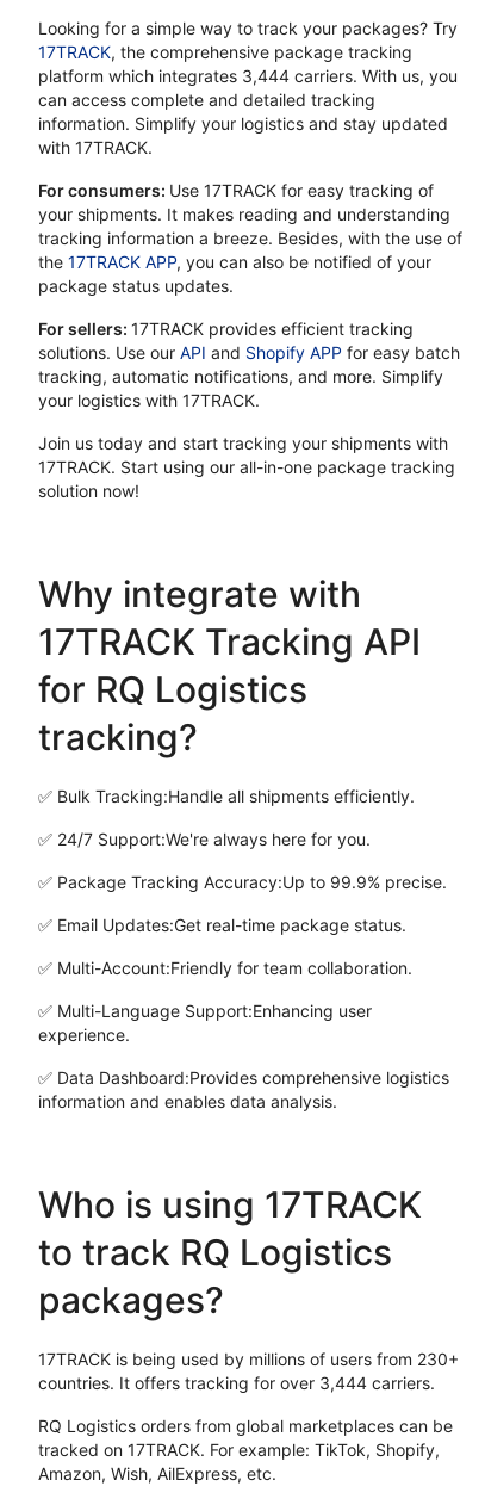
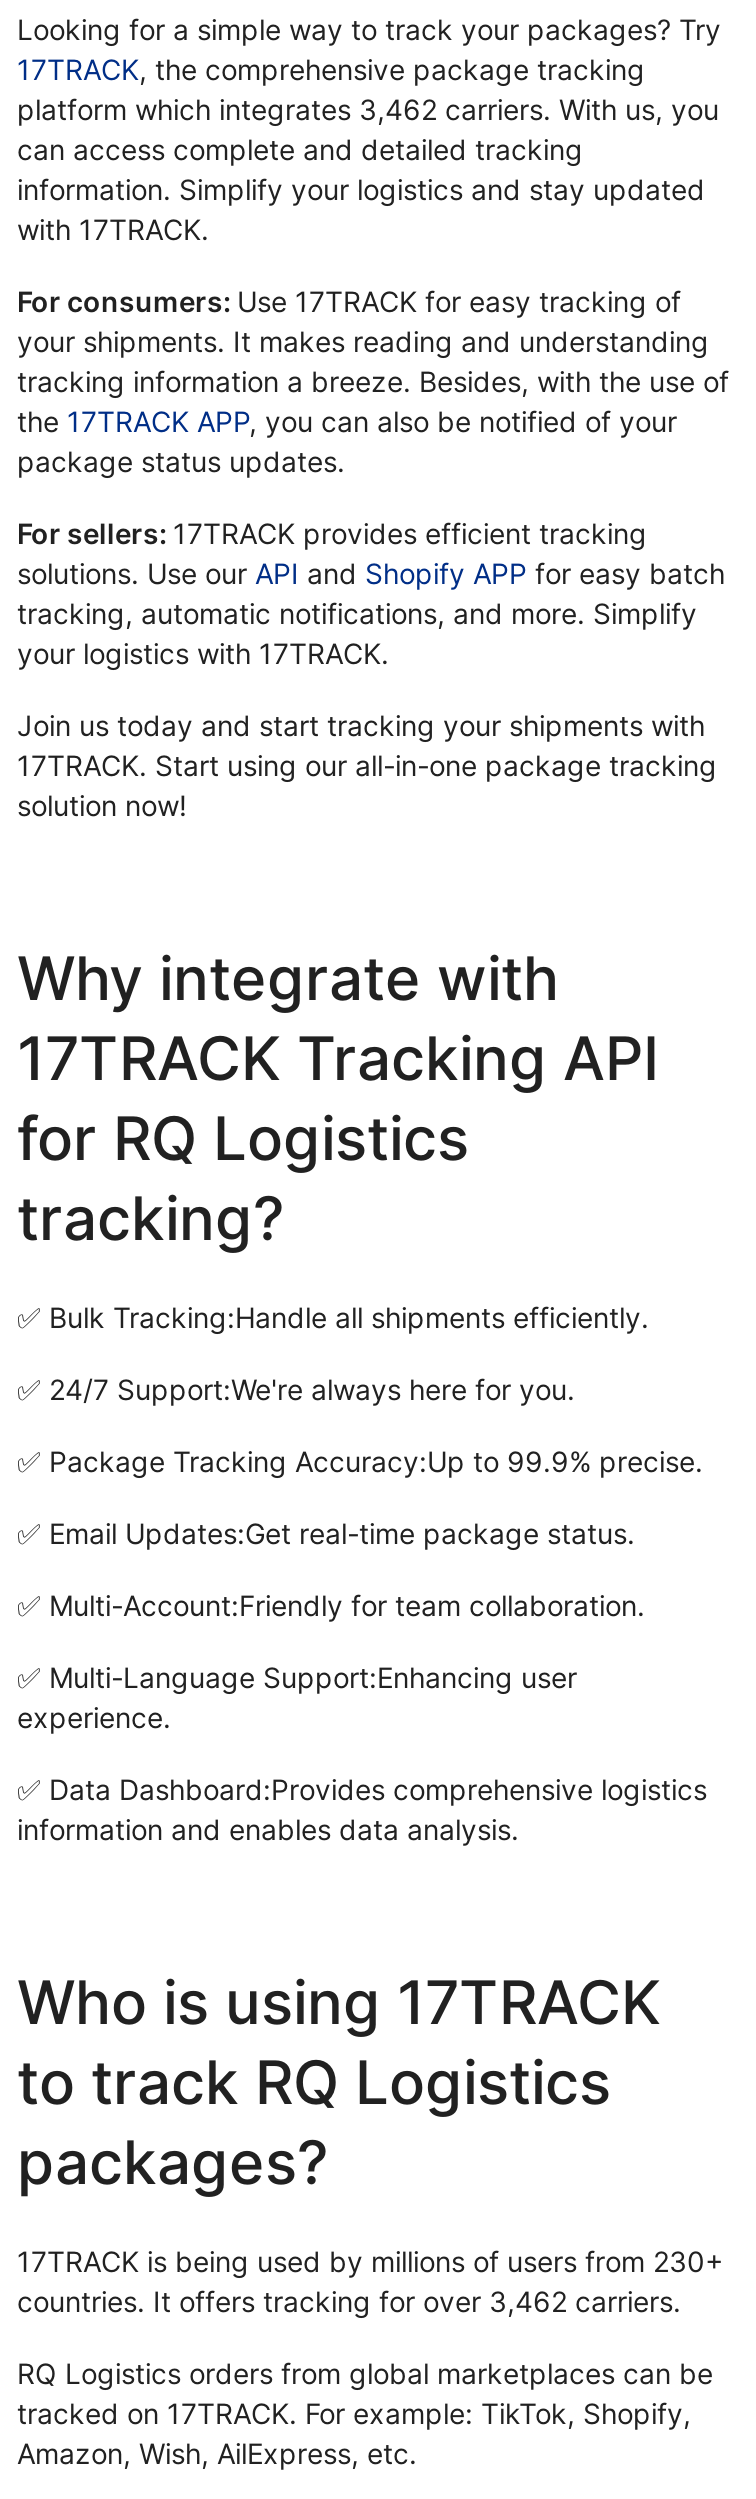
- platform which integrates 3,444 carriers. With us, you
+ platform which integrates 3,462 carriers. With us, you

- countries. It offers tracking for over 3,444 carriers.
+ countries. It offers tracking for over 3,462 carriers.
